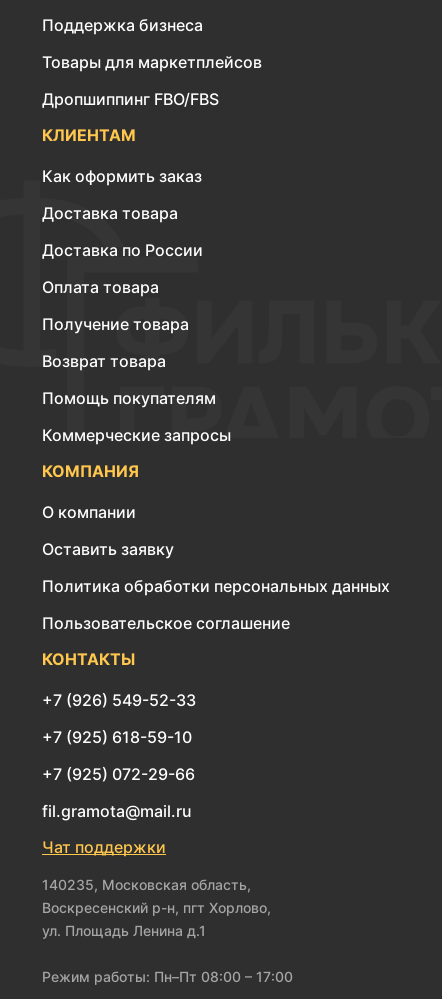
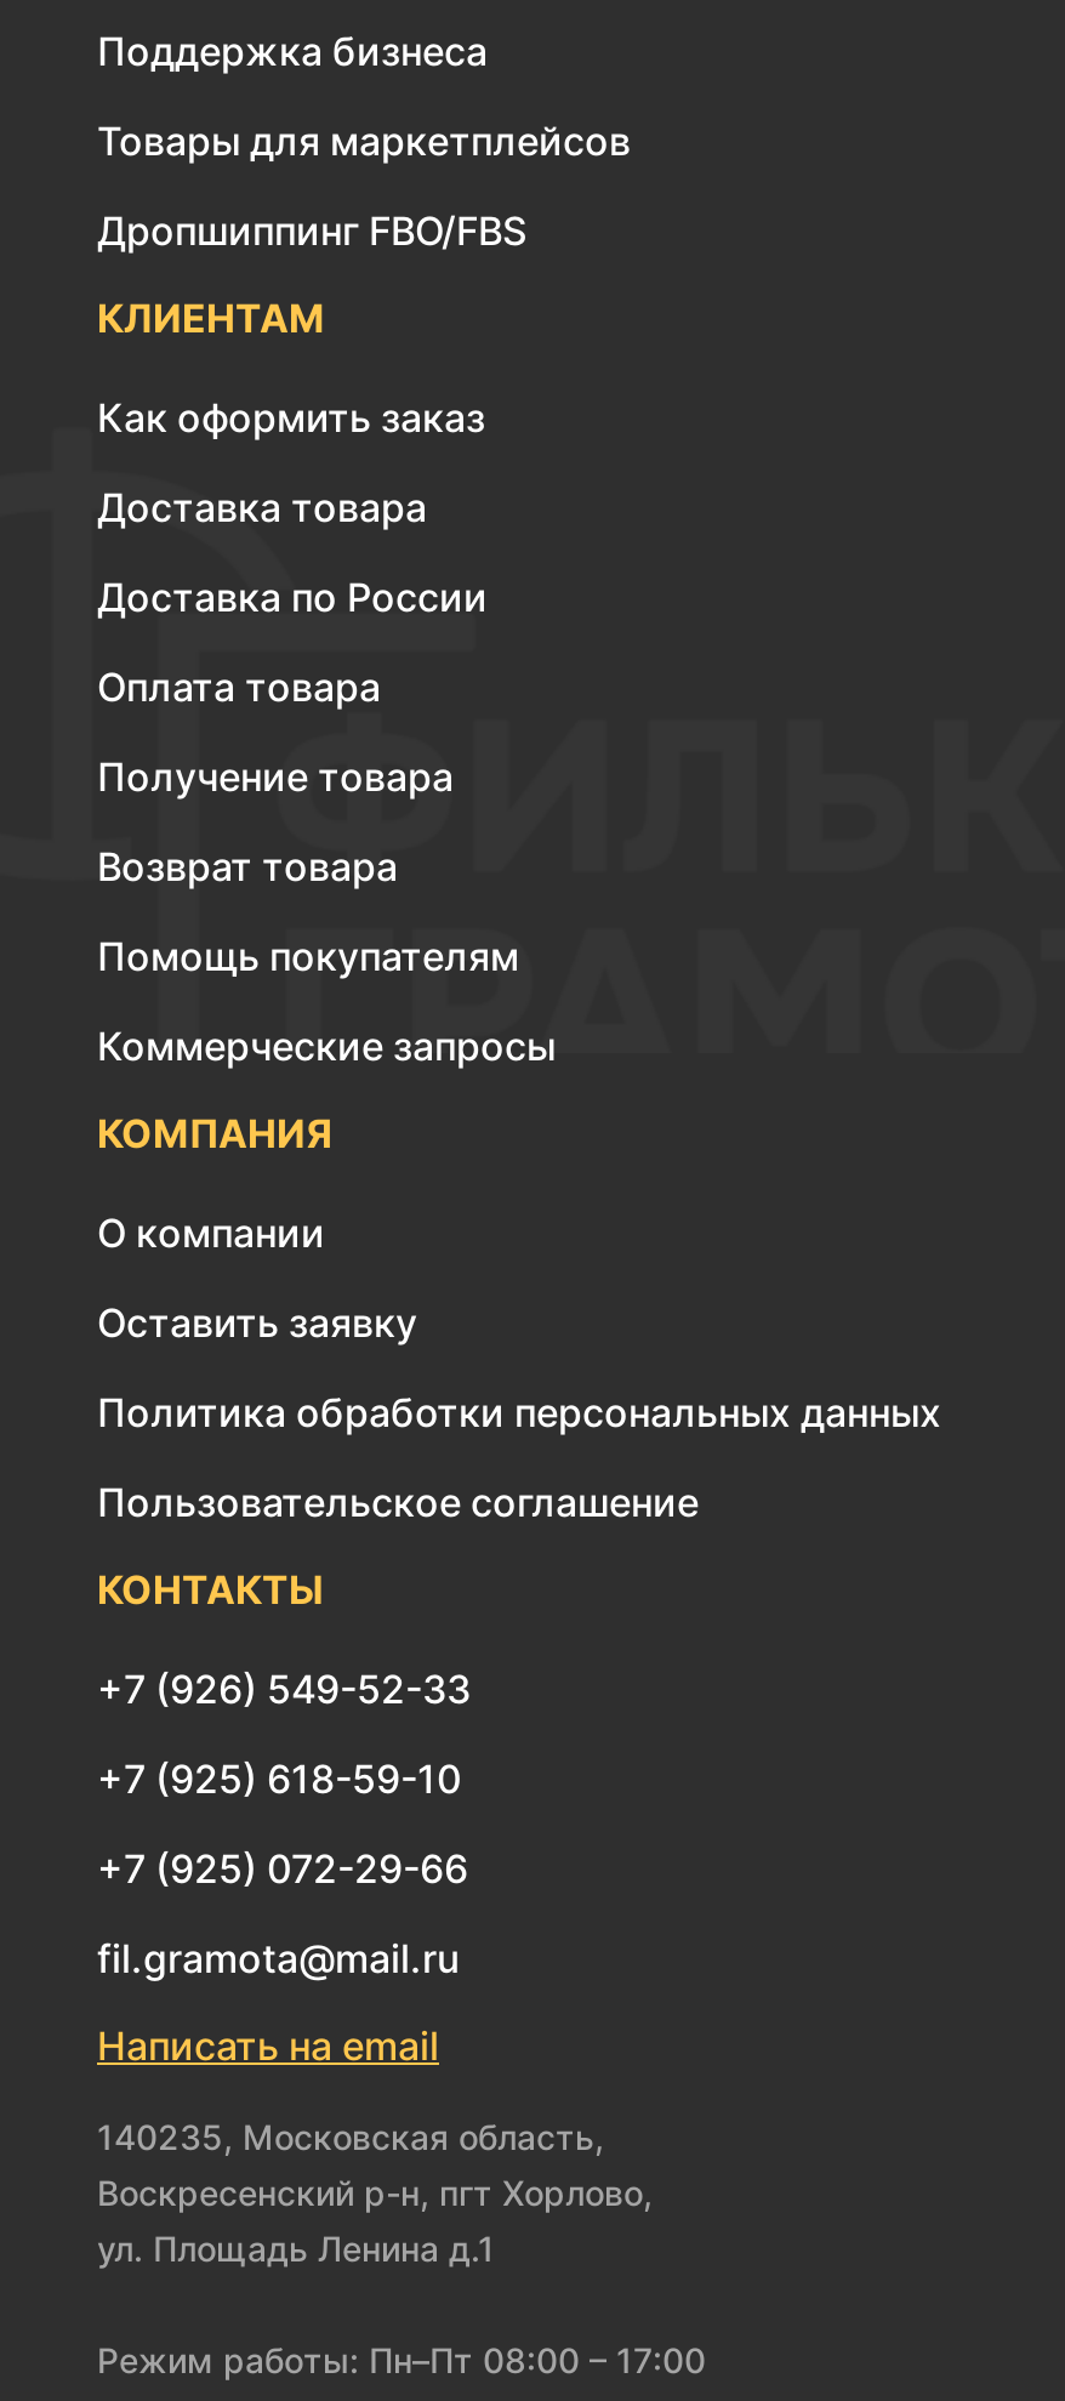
- Чат поддержки
+ Написать на email
